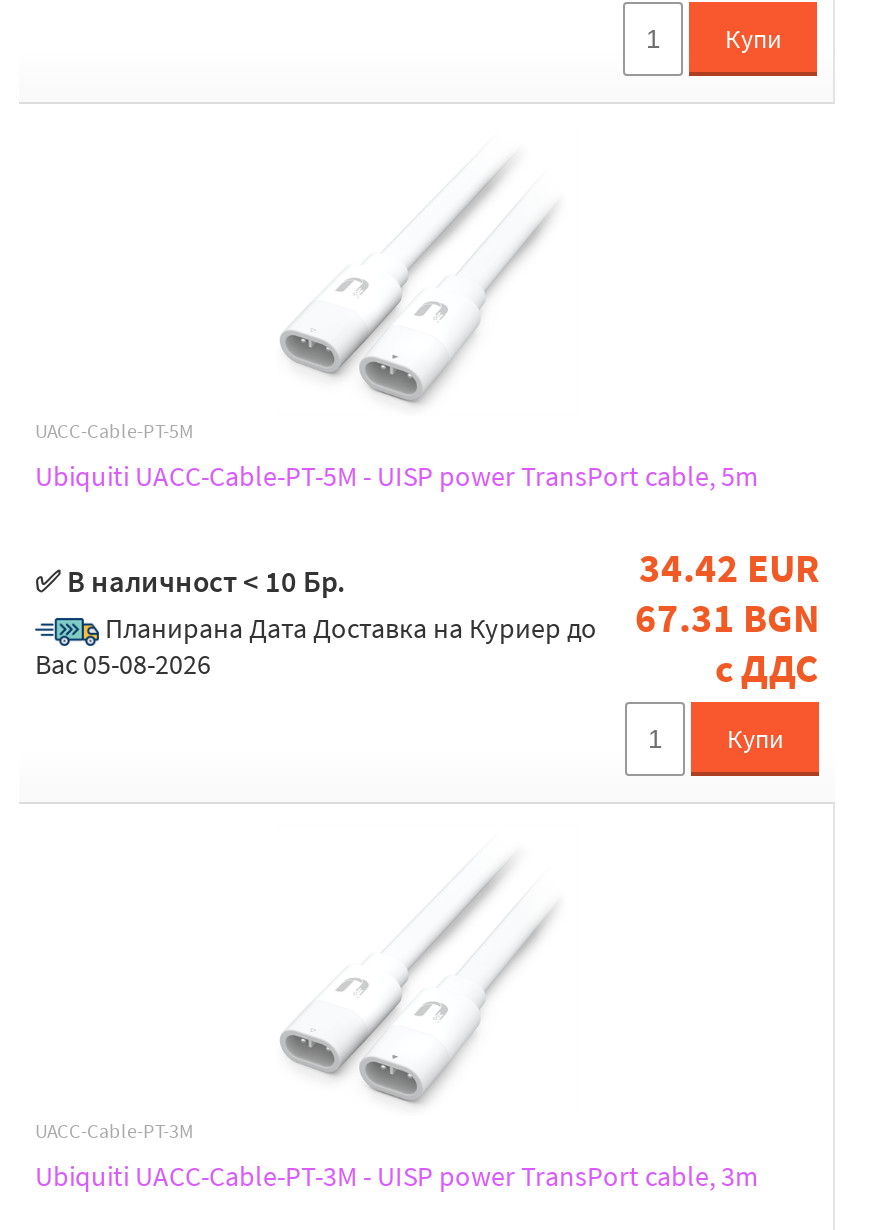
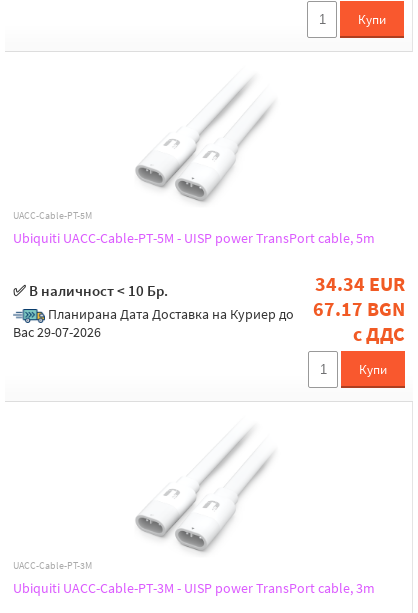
- 34.42 EUR
+ 34.34 EUR

- Планирана Дата Доставка на Куриер до 67.31 BGN
+ Планирана Дата Доставка на Куриер до 67.17 BGN

- Вас 05-08-2026
+ Вас 29-07-2026
